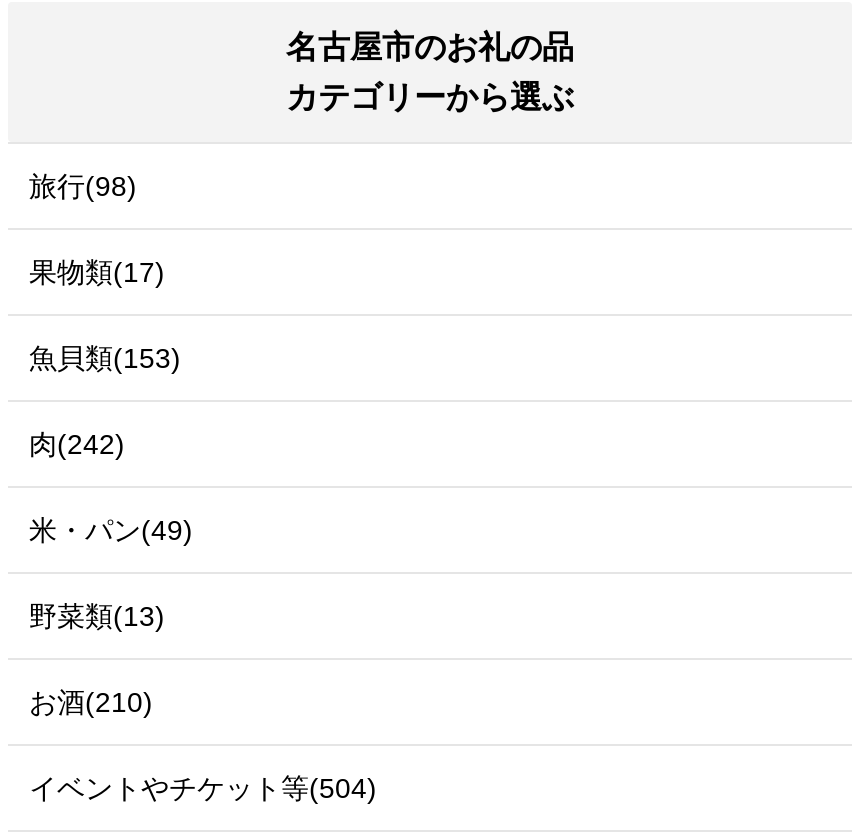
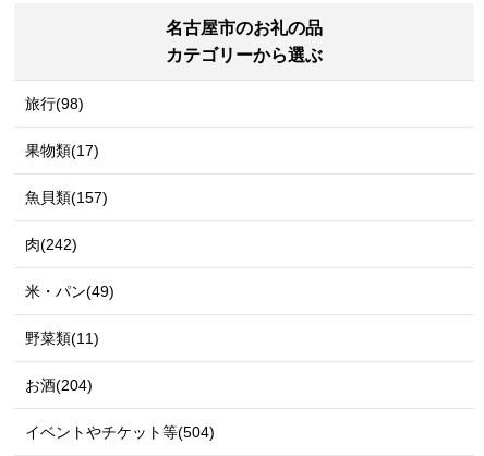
- 魚貝類(153)
+ 魚貝類(157)

- 野菜類(13)
+ 野菜類(11)

- お酒(210)
+ お酒(204)
